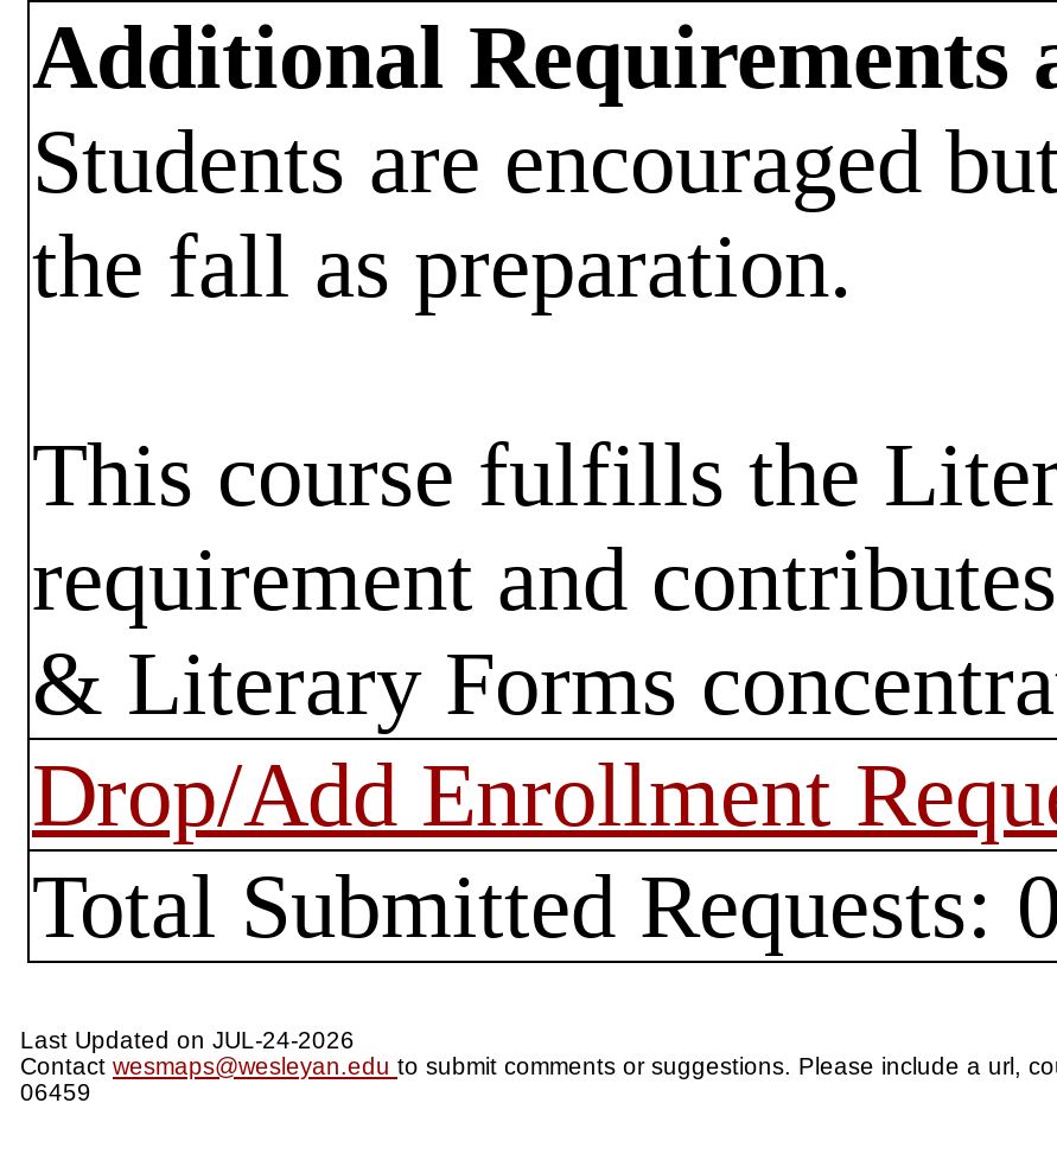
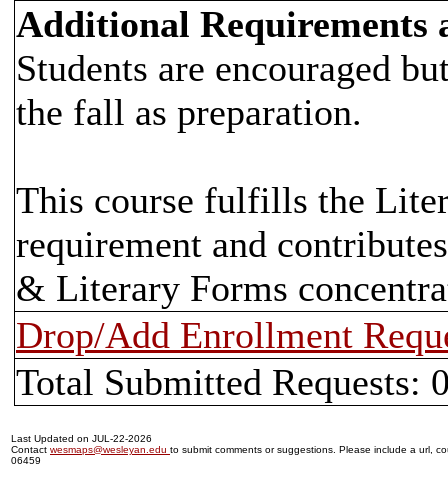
- Last Updated on JUL-24-2026
+ Last Updated on JUL-22-2026
